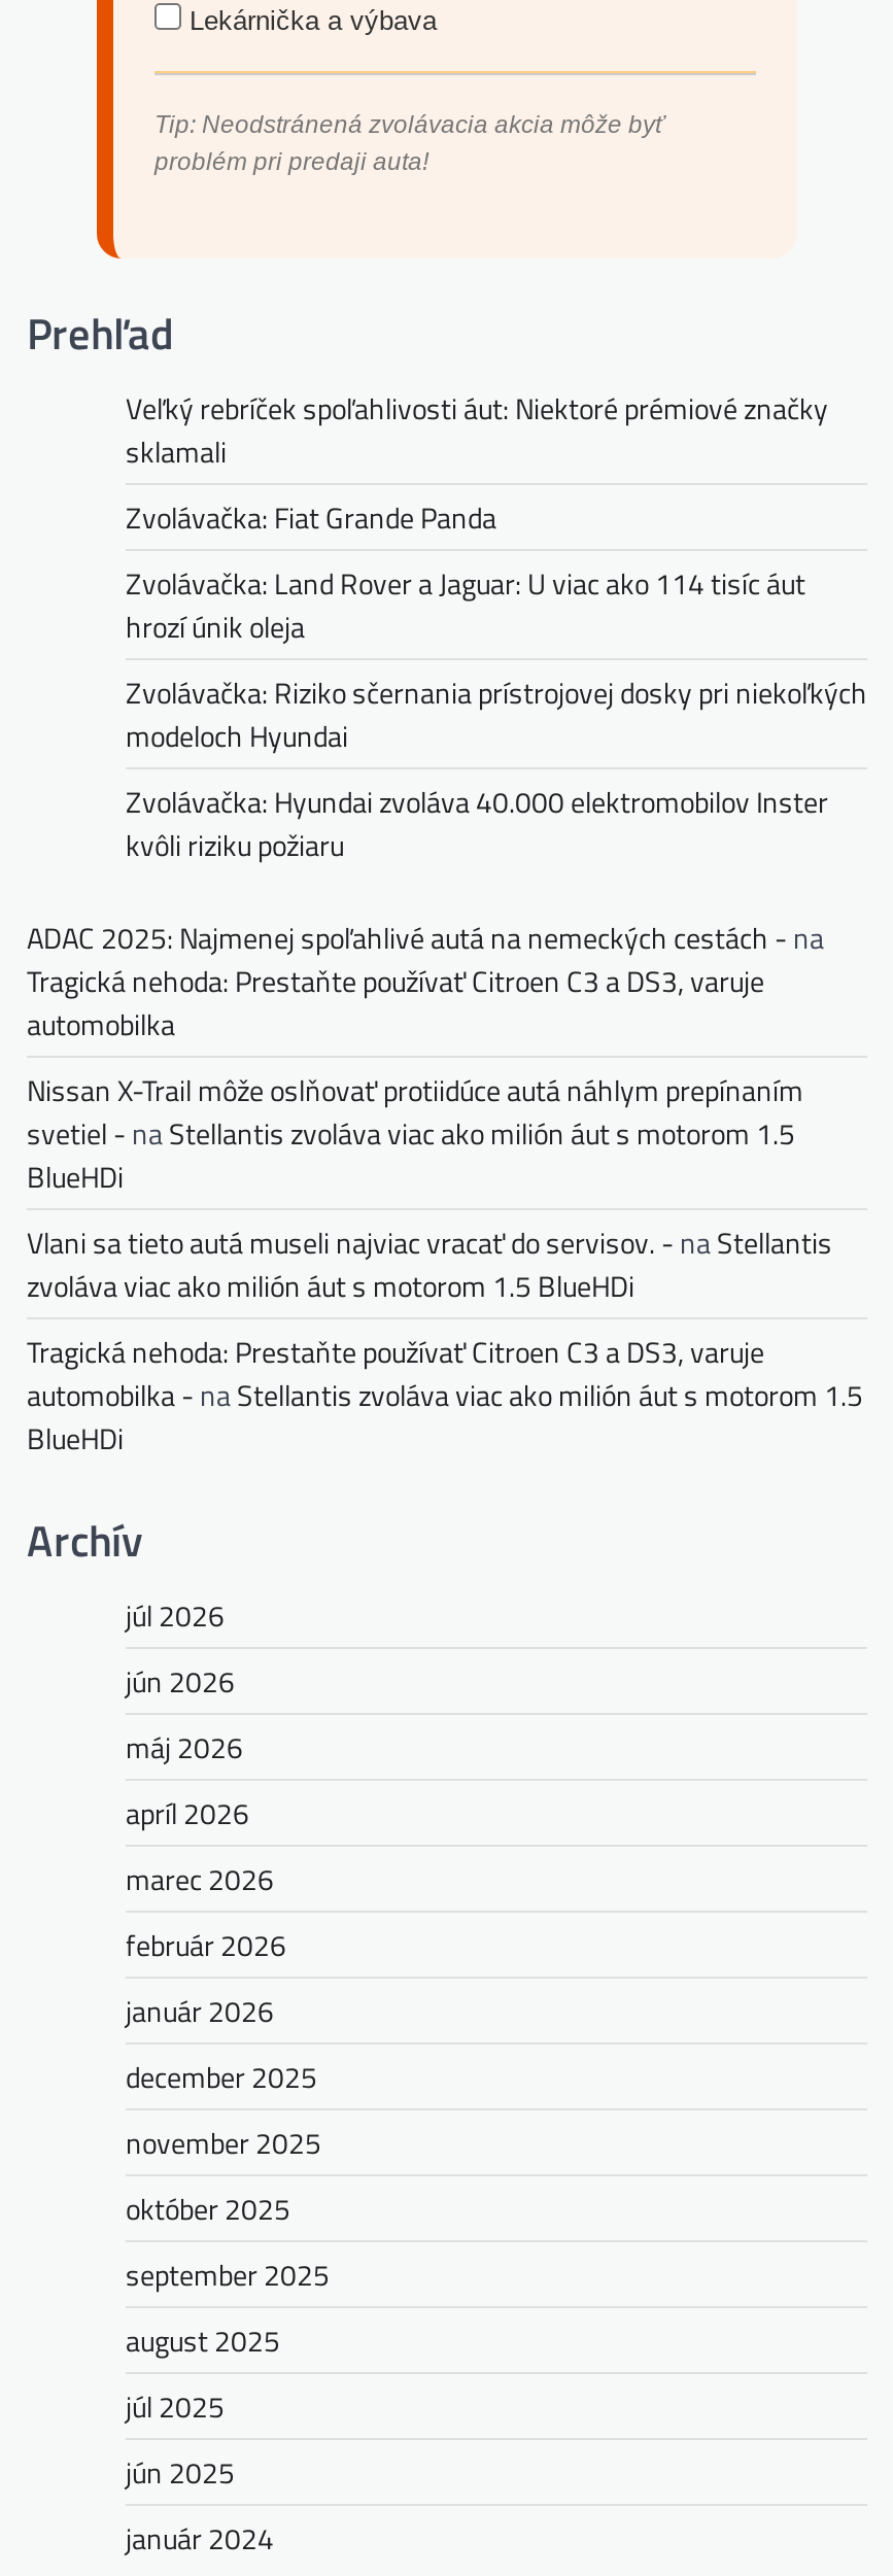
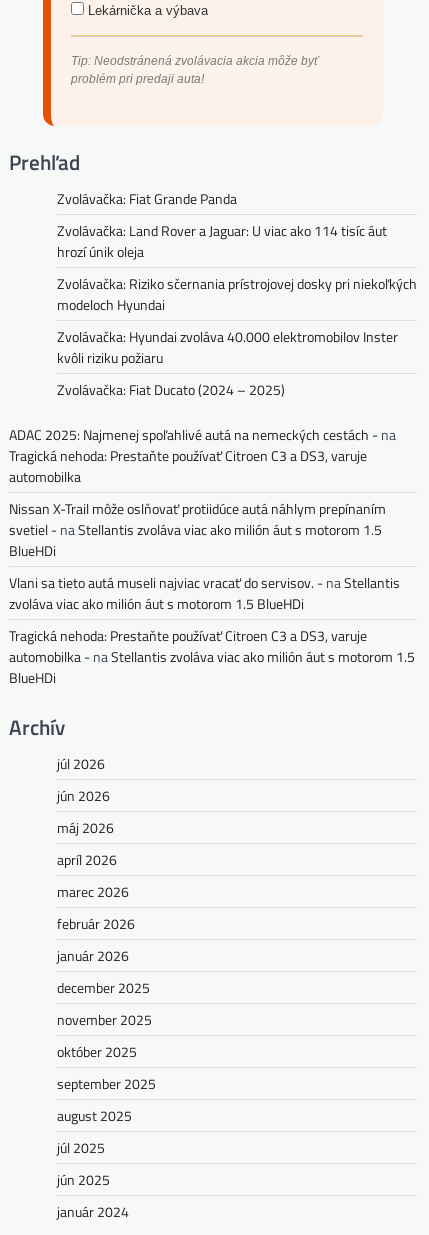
- Veľký rebríček spoľahlivosti áut: Niektoré prémiové značky
- sklamali

moved up: Zvolávačka: Fiat Grande Panda | Zvolávačka: Land Rover a Jaguar: U viac ako 114 tisíc áut | hrozí únik oleja | Zvolávačka: Riziko sčernania prístrojovej dosky pri niekoľkých | modeloch Hyundai | Zvolávačka: Hyundai zvoláva 40.000 elektromobilov Inster | kvôli riziku požiaru

+ Zvolávačka: Fiat Ducato (2024 – 2025)
